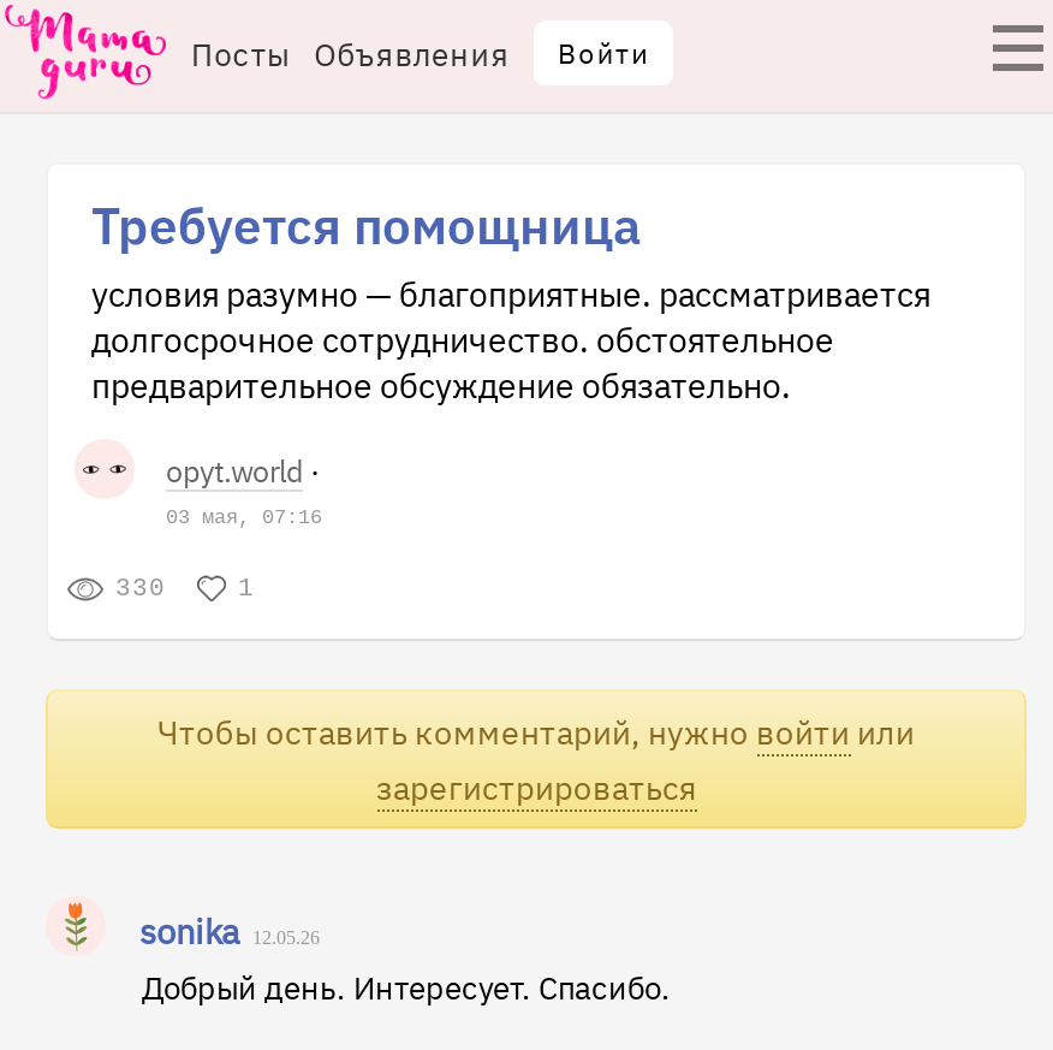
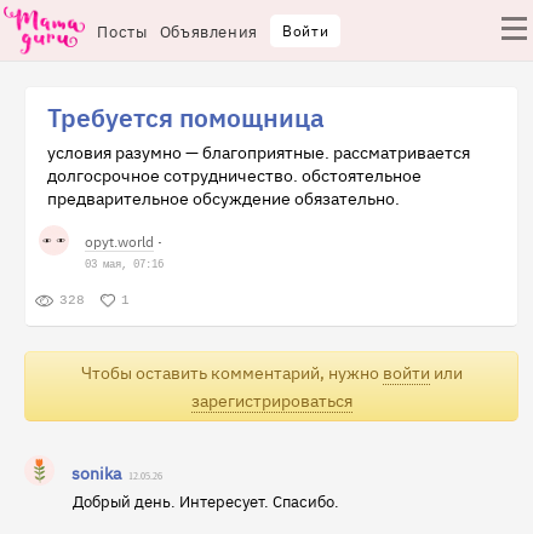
- 330
+ 328
